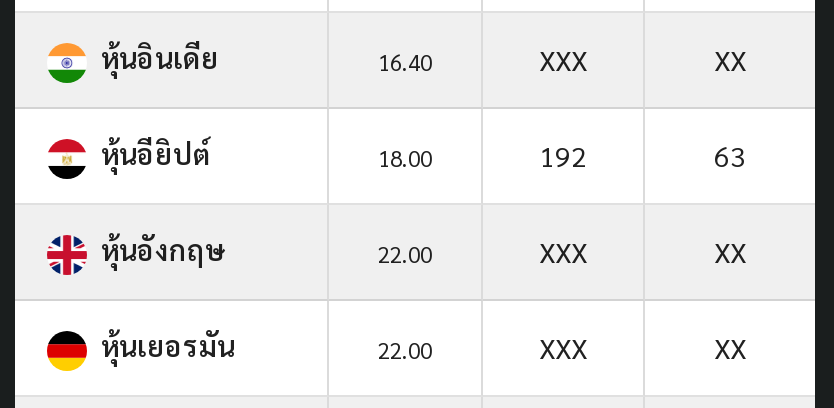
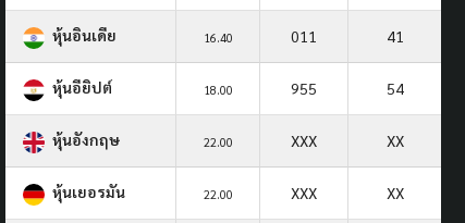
- XXX
- XX
+ 011
+ 41

- 192
+ 955

- 63
+ 54
